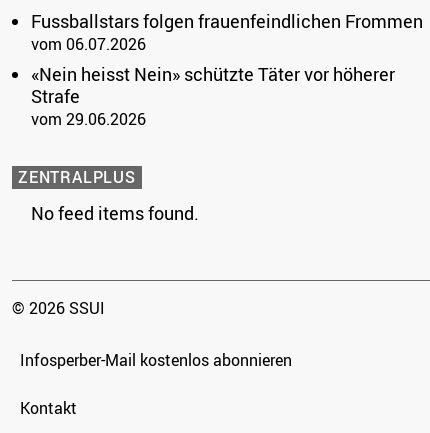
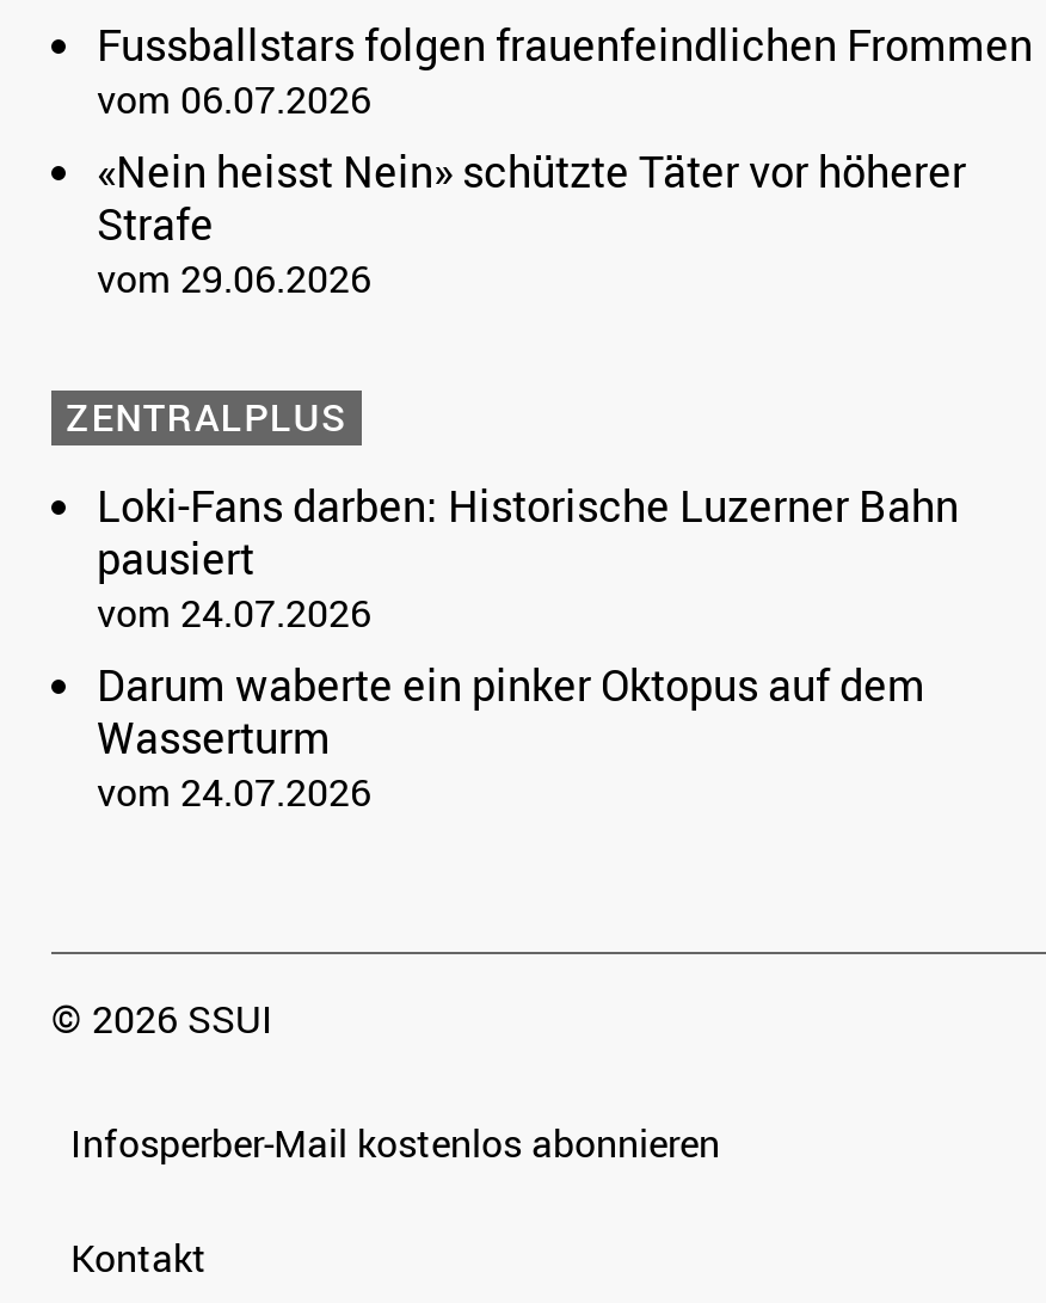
- No feed items found.
+ Loki-Fans darben: Historische Luzerner Bahn
+ pausiert
+ vom 24.07.2026
+ Darum waberte ein pinker Oktopus auf dem
+ Wasserturm
+ vom 24.07.2026
